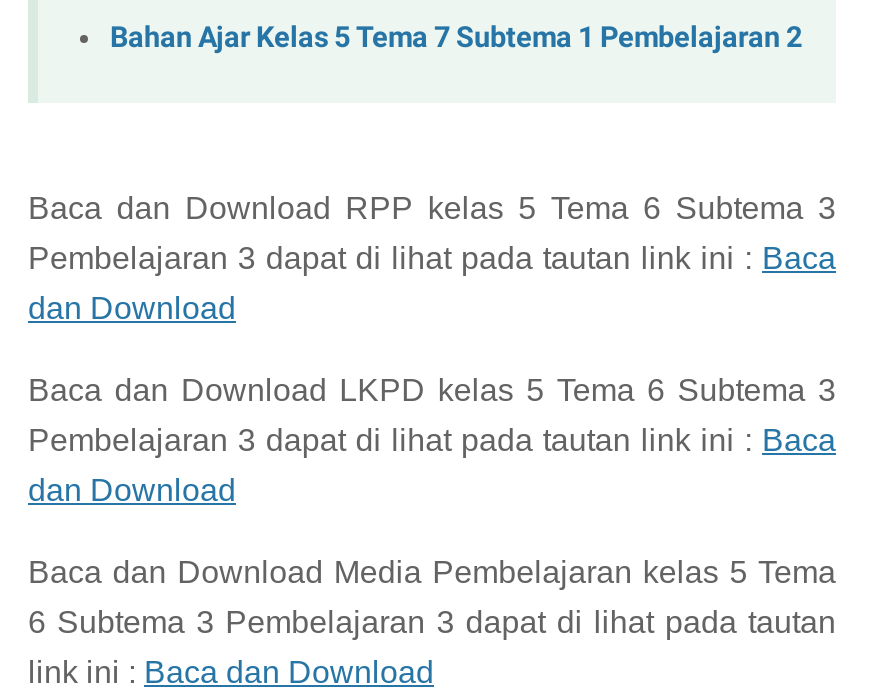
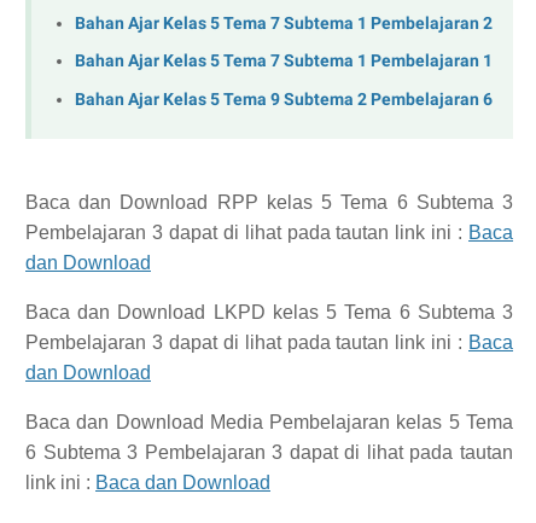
+ Bahan Ajar Kelas 5 Tema 7 Subtema 1 Pembelajaran 1
+ Bahan Ajar Kelas 5 Tema 9 Subtema 2 Pembelajaran 6
